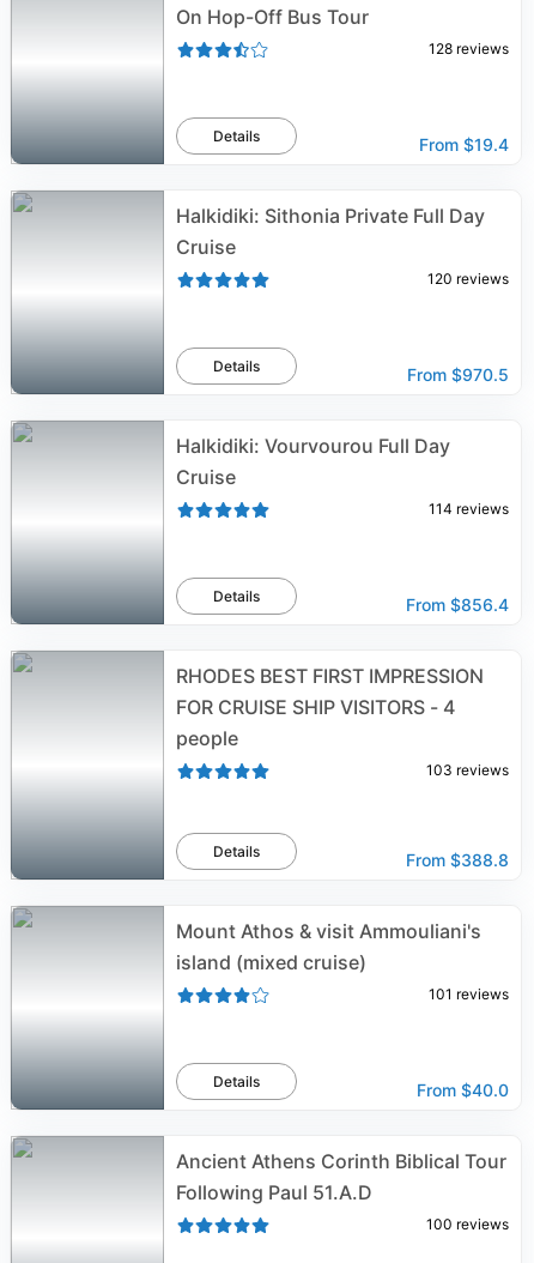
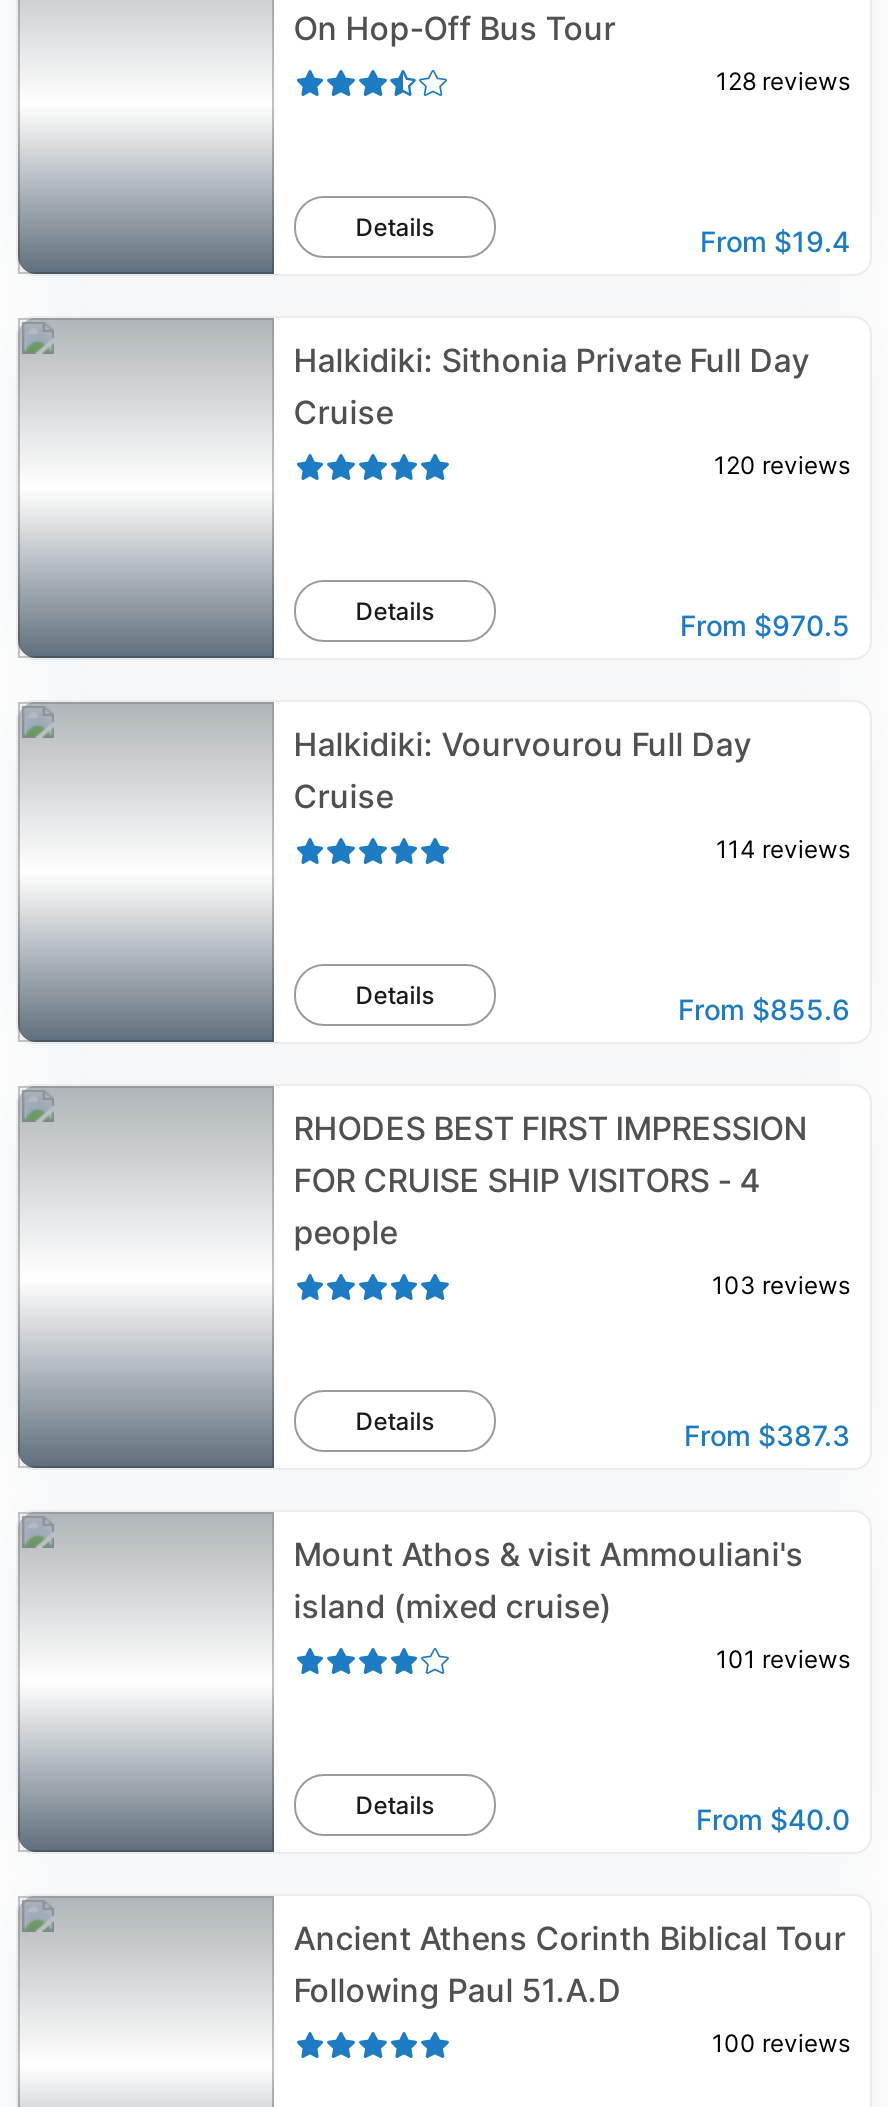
- From $856.4
+ From $855.6

- From $388.8
+ From $387.3
